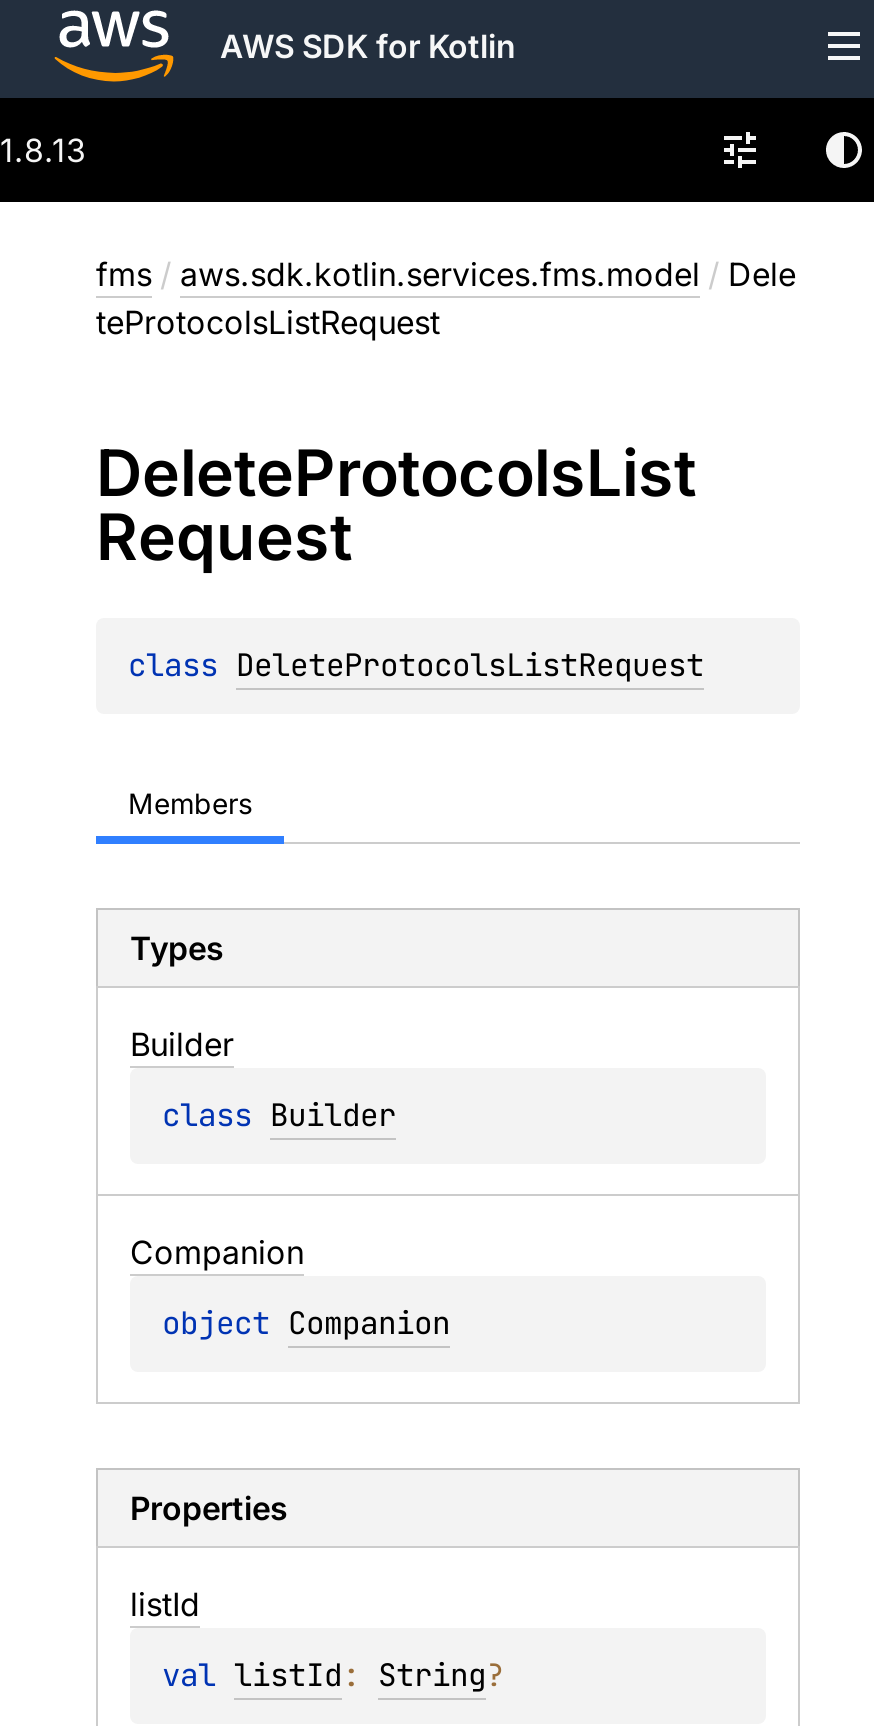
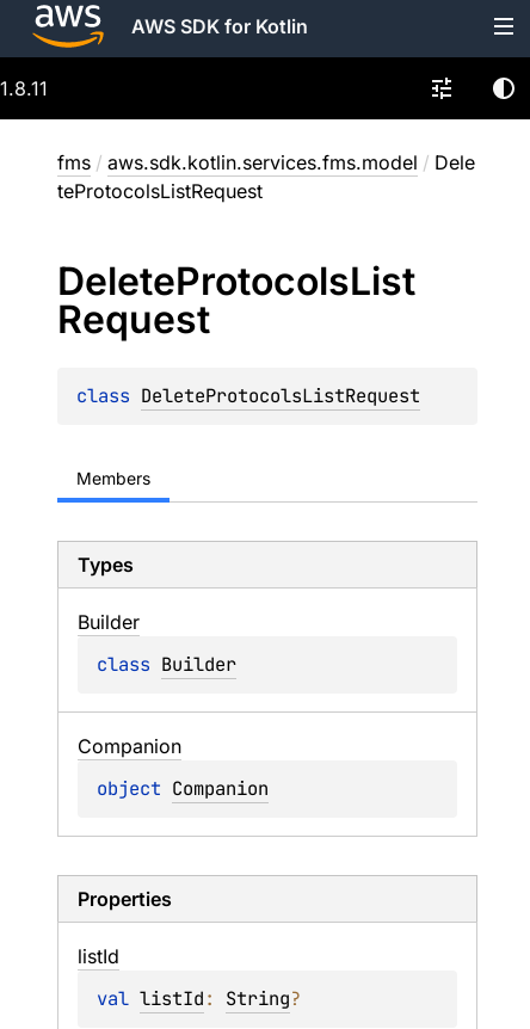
- 1.8.13
+ 1.8.11
